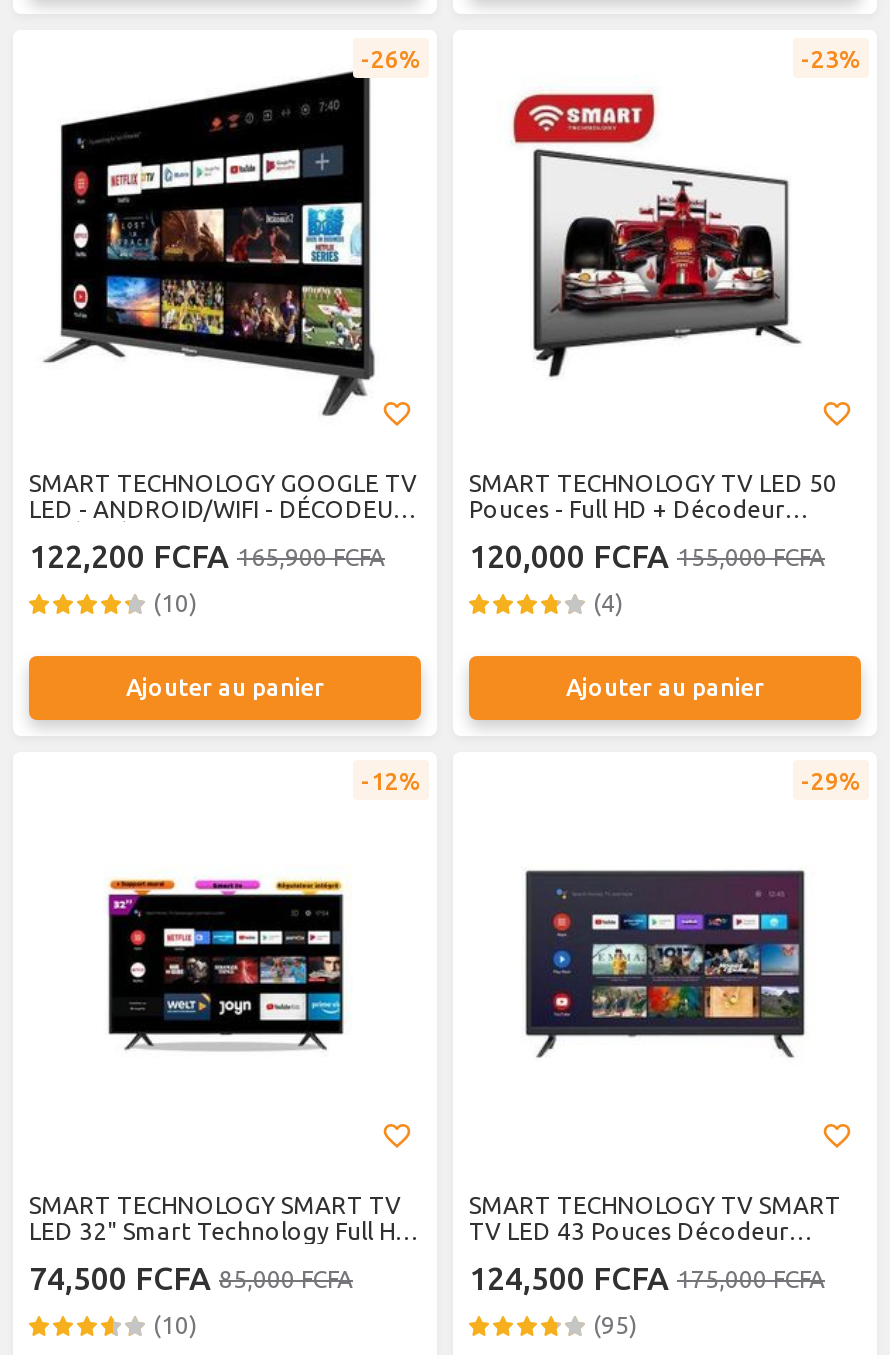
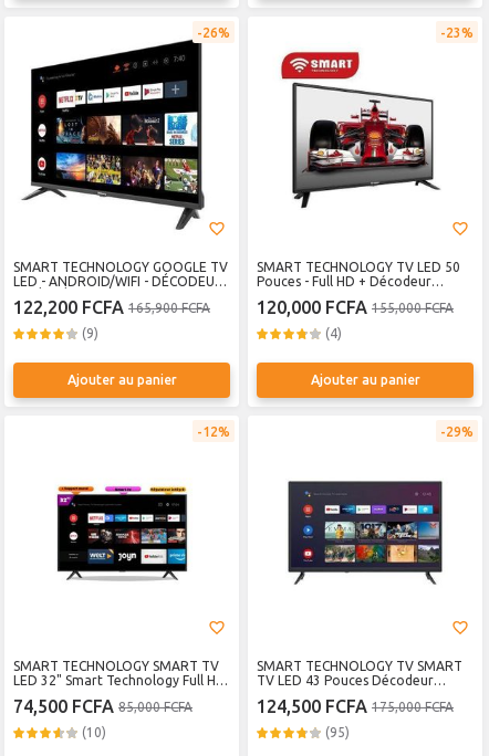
- (10)
+ (9)
